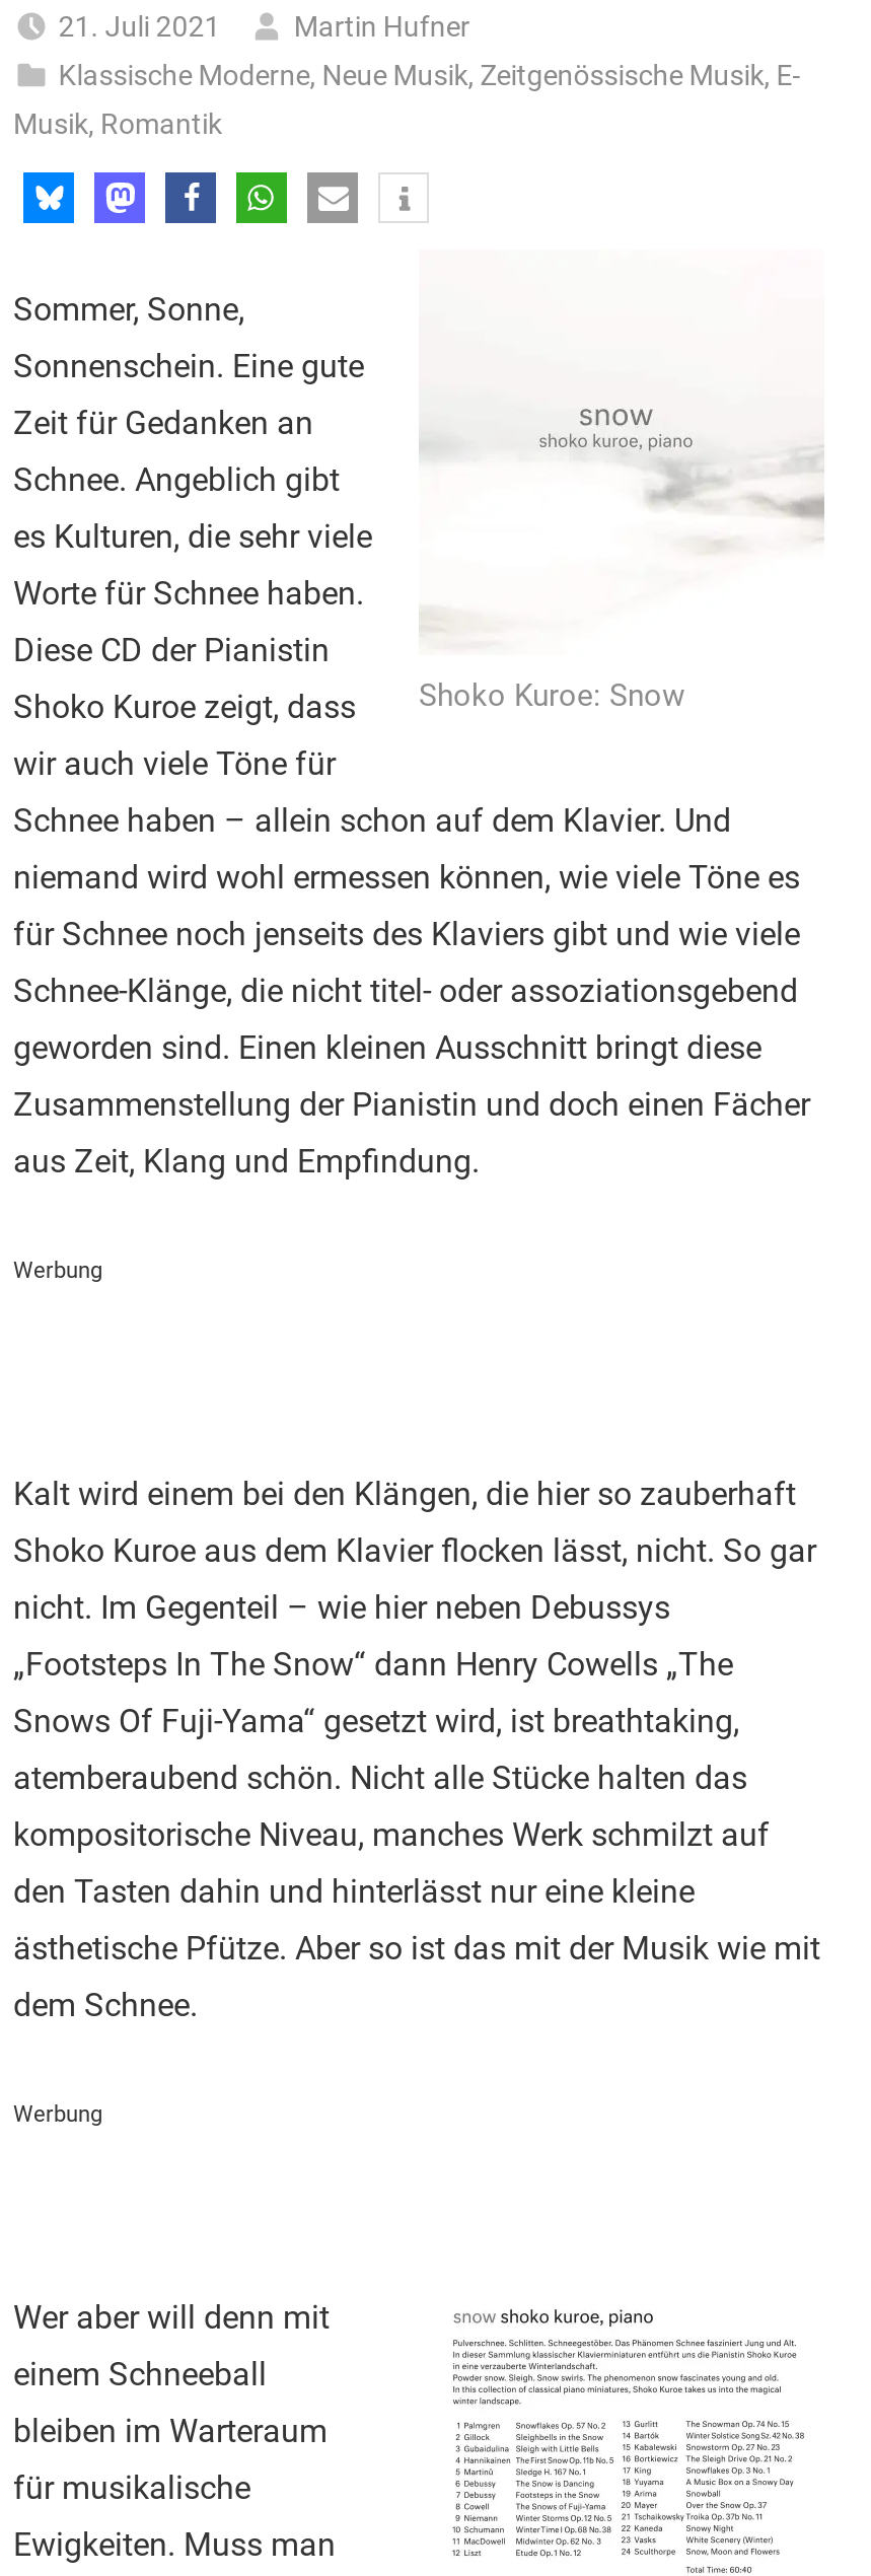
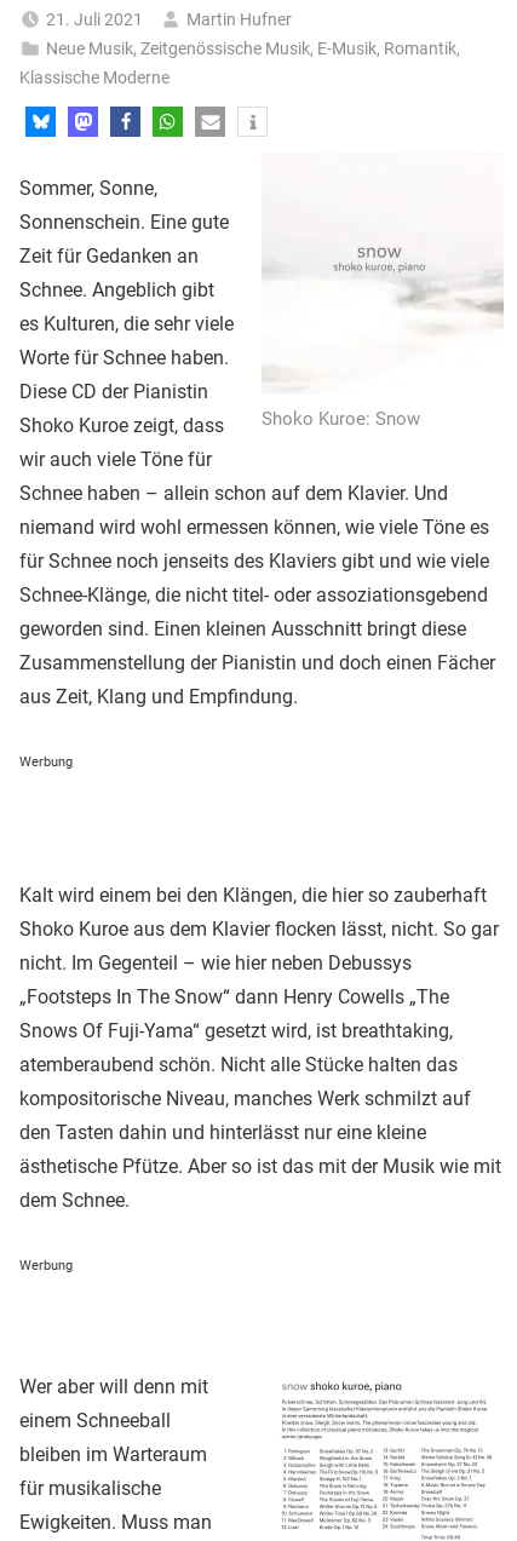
- Klassische Moderne, Neue Musik, Zeitgenössische Musik, E-
+ Neue Musik, Zeitgenössische Musik, E-Musik, Romantik,

- Musik, Romantik
+ Klassische Moderne
